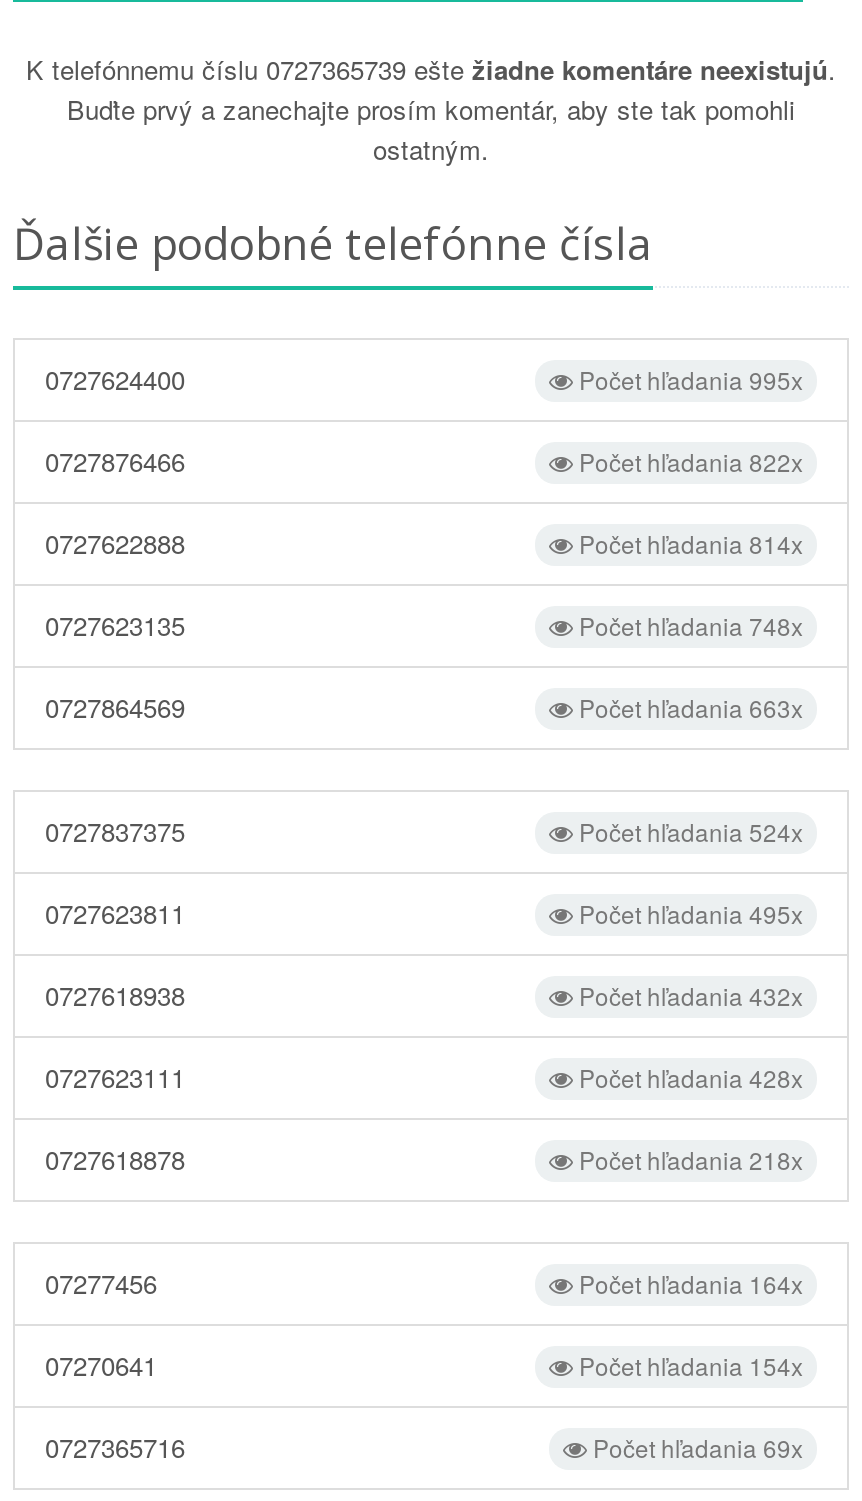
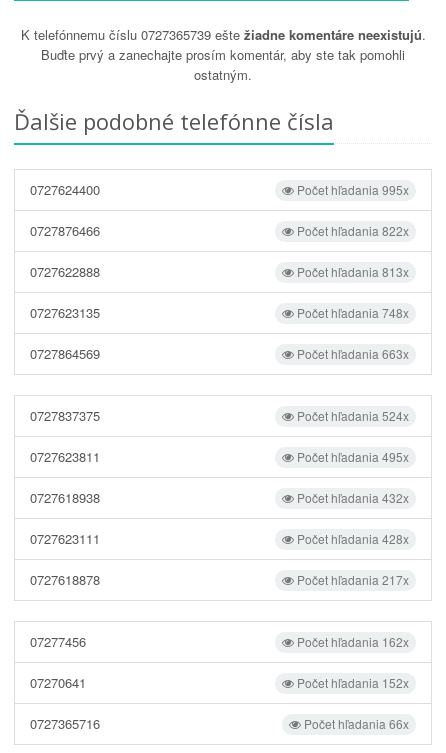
- Počet hľadania 814x
+ Počet hľadania 813x

- Počet hľadania 218x
+ Počet hľadania 217x

- Počet hľadania 164x
+ Počet hľadania 162x

- Počet hľadania 154x
+ Počet hľadania 152x

- Počet hľadania 69x
+ Počet hľadania 66x
